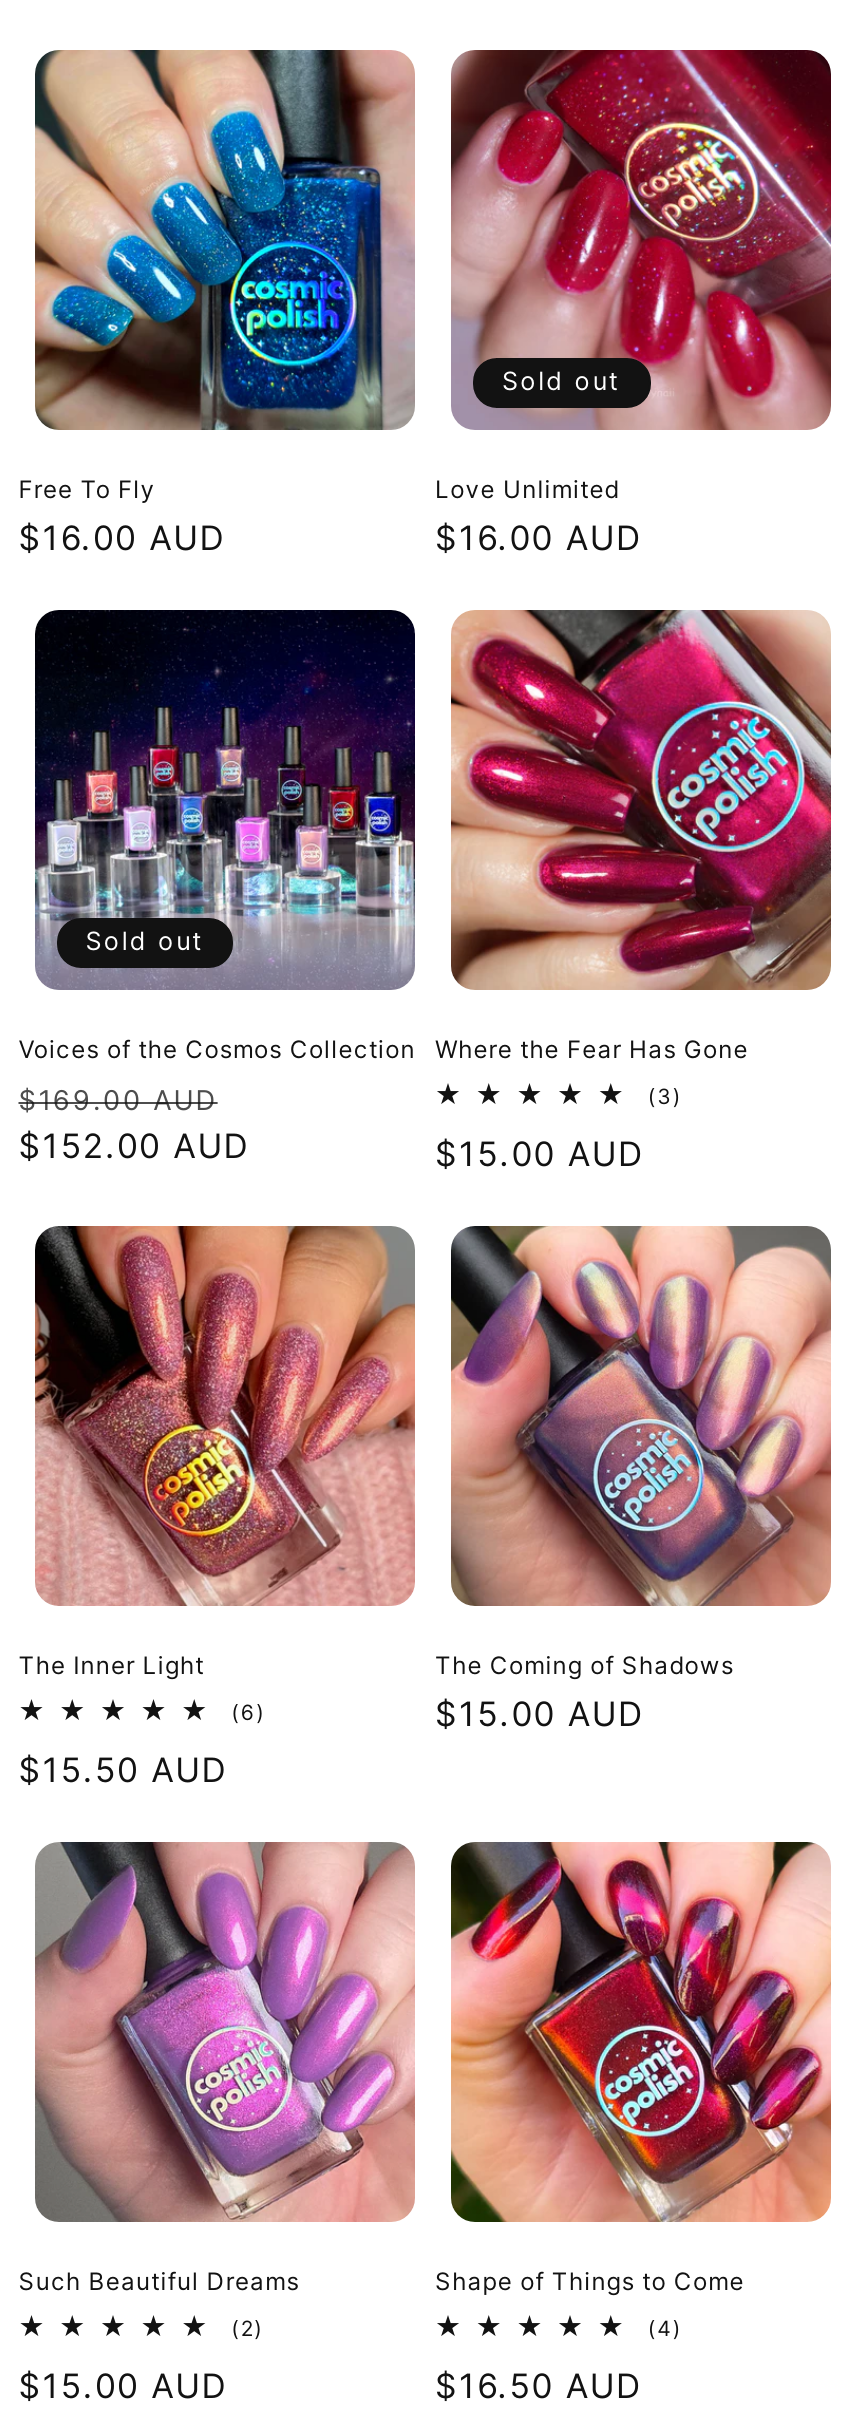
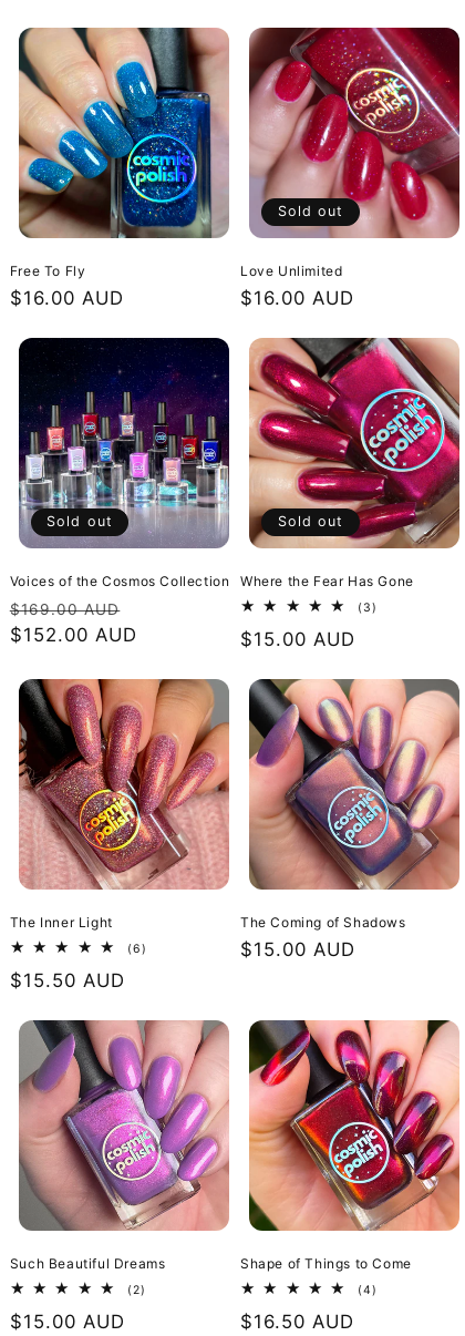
+ Sold out
